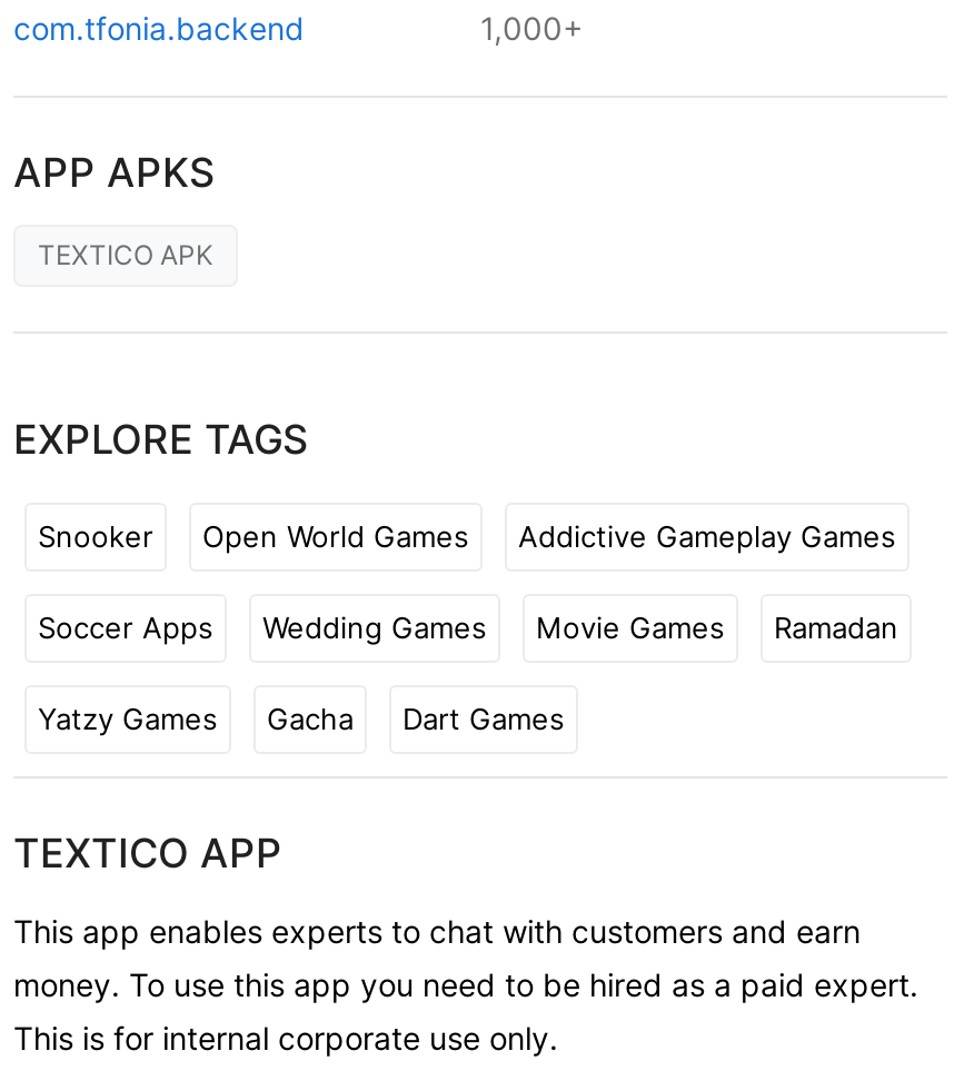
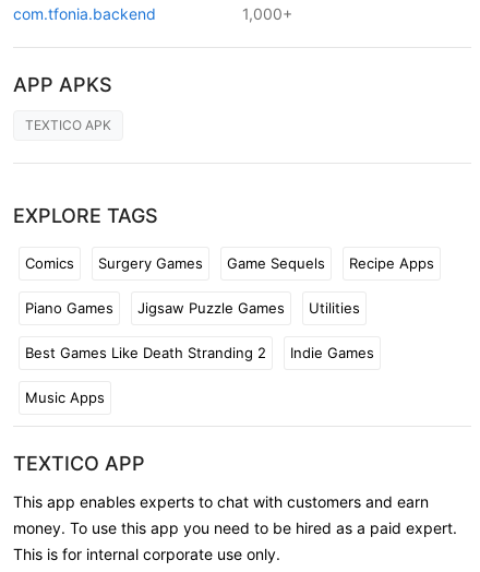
- Snooker
- Open World Games
- Addictive Gameplay Games
- Soccer Apps
- Wedding Games
- Movie Games
- Ramadan
- Yatzy Games
- Gacha
- Dart Games
+ Comics
+ Surgery Games
+ Game Sequels
+ Recipe Apps
+ Piano Games
+ Jigsaw Puzzle Games
+ Utilities
+ Best Games Like Death Stranding 2
+ Indie Games
+ Music Apps
